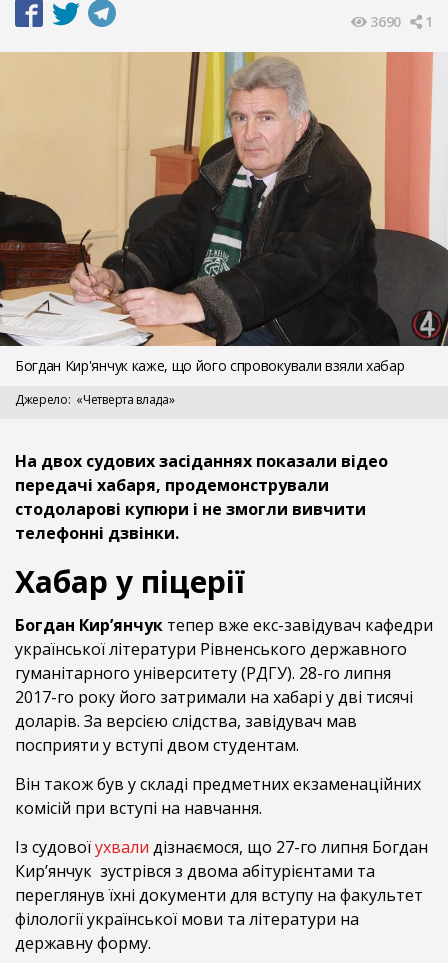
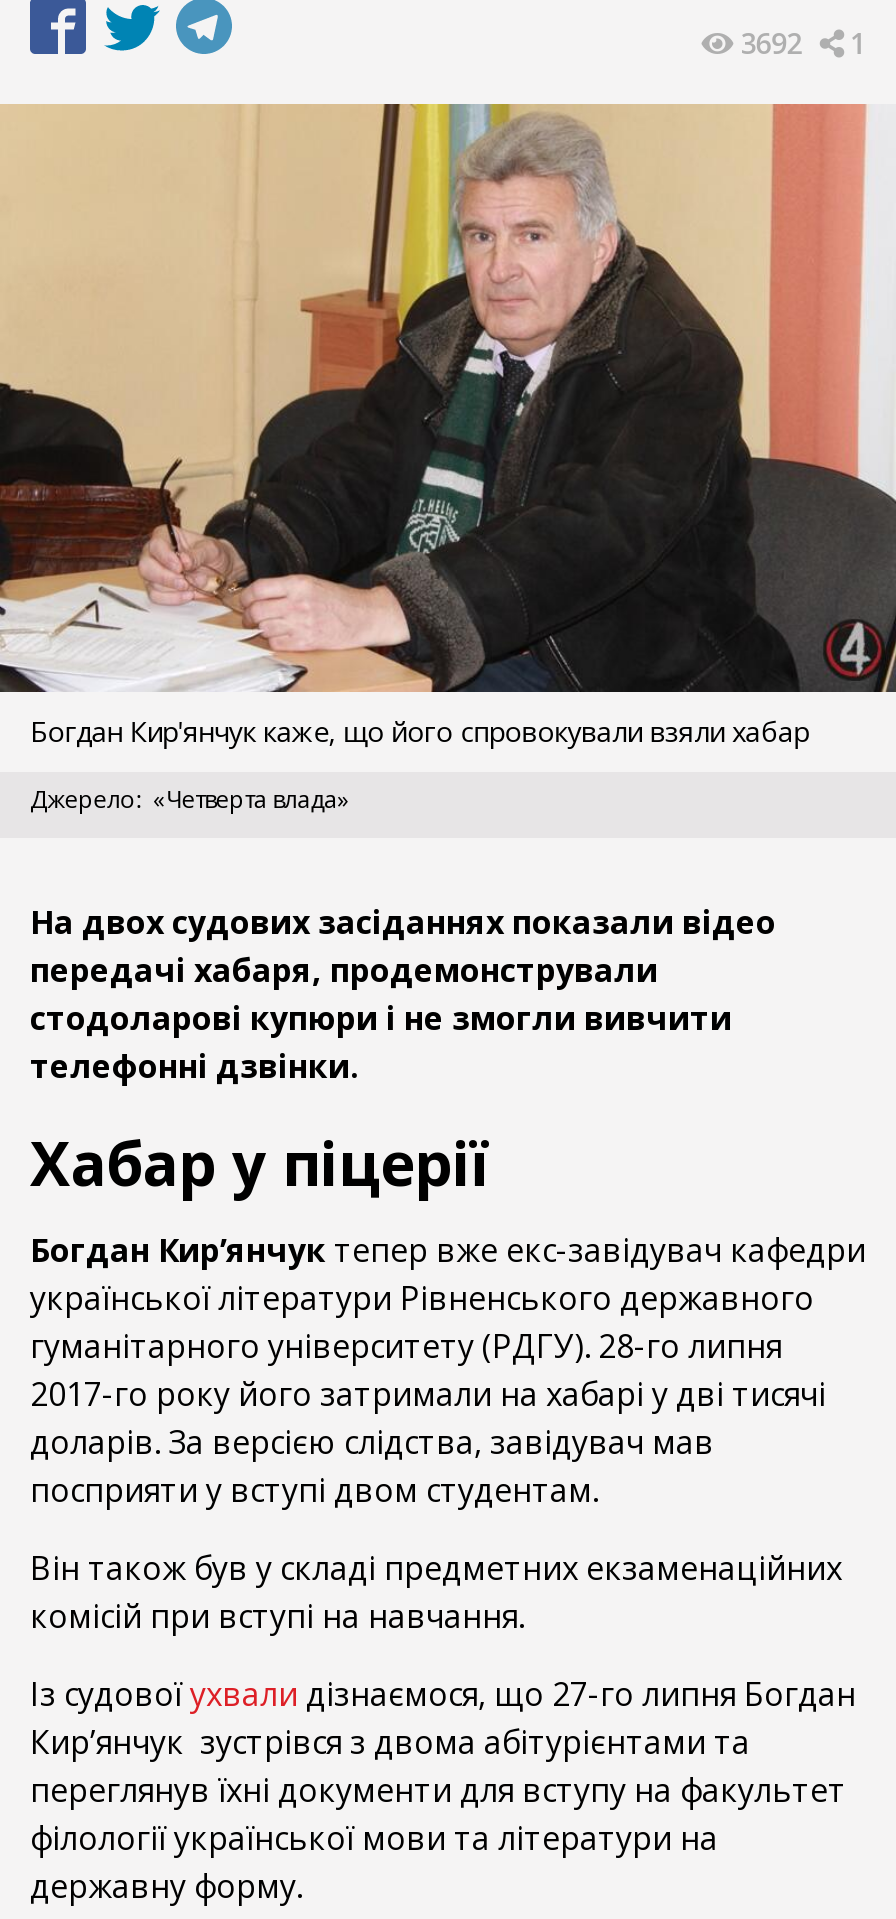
- 3690 1
+ 3692 1
